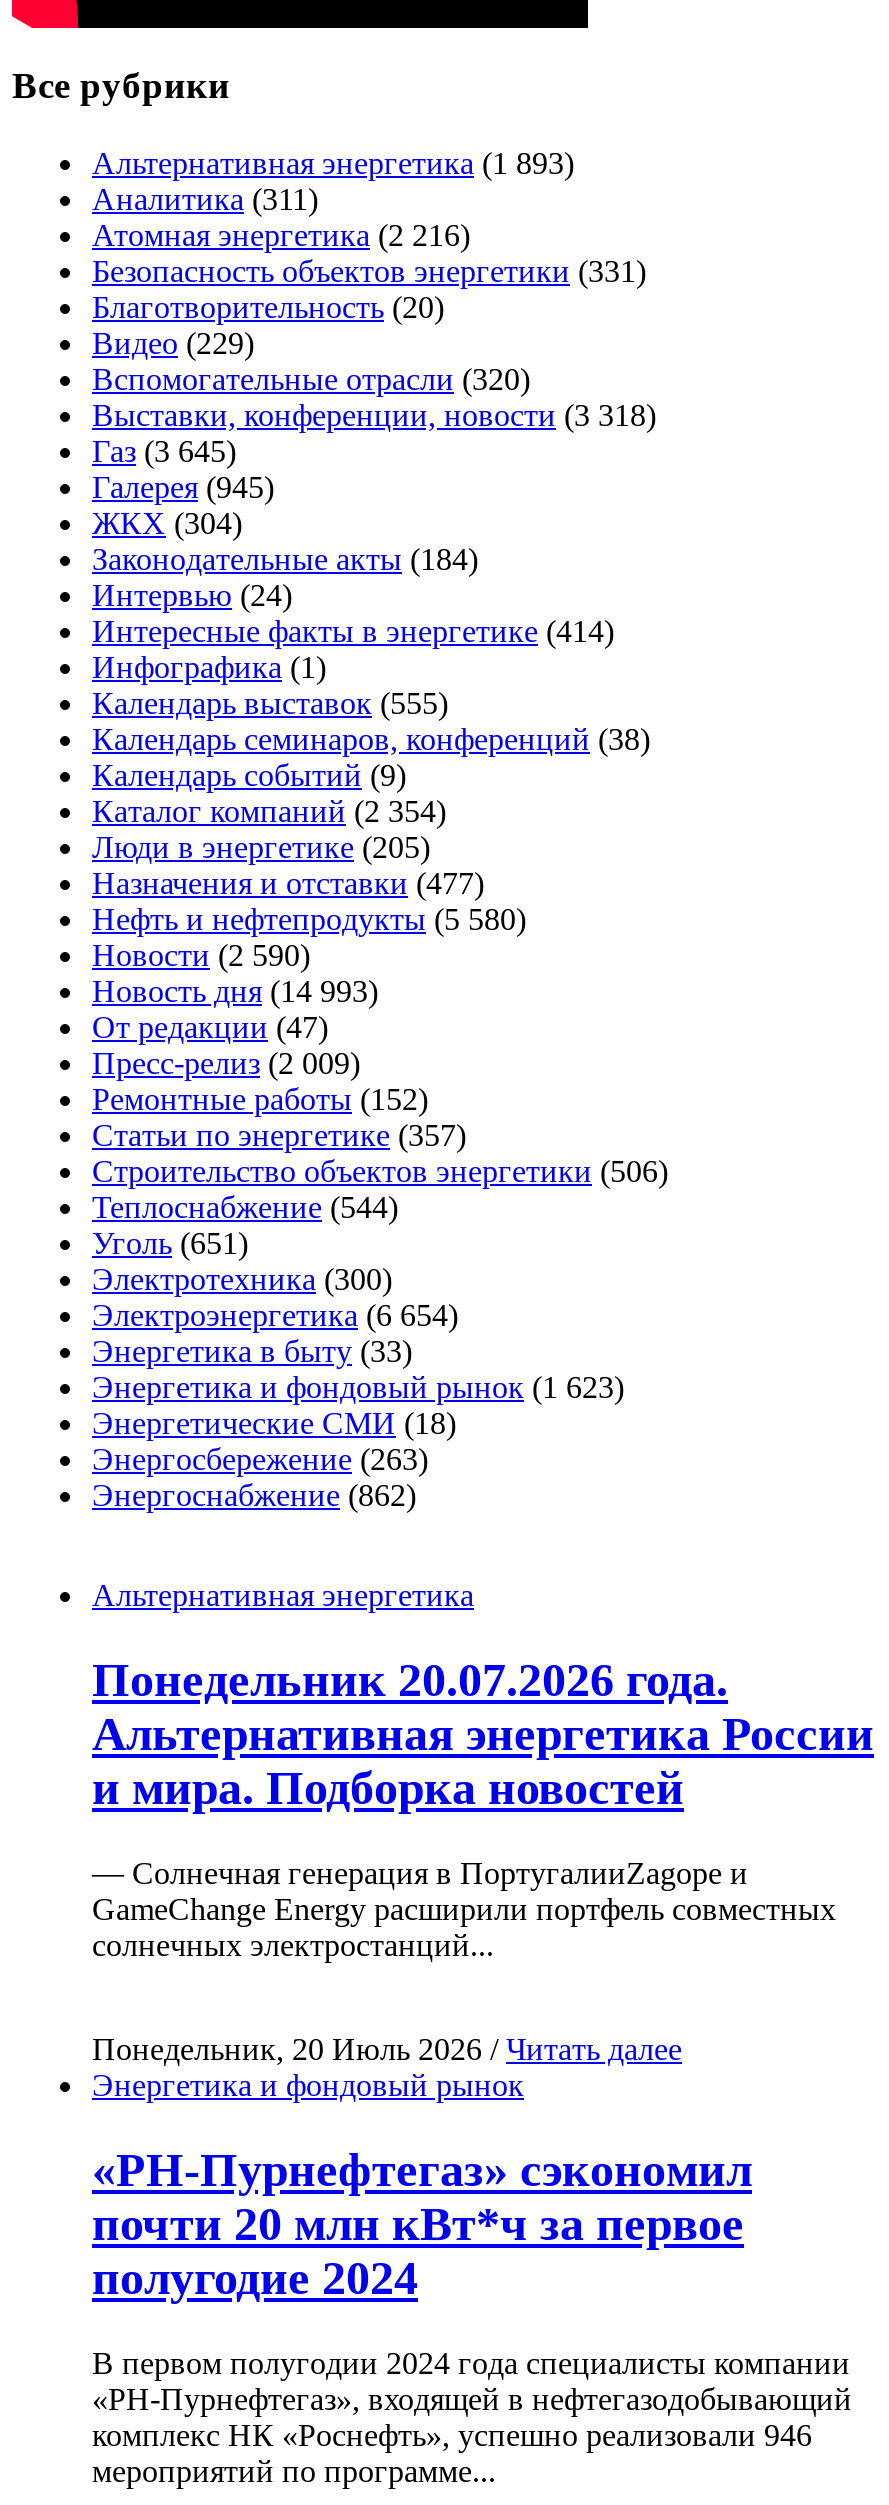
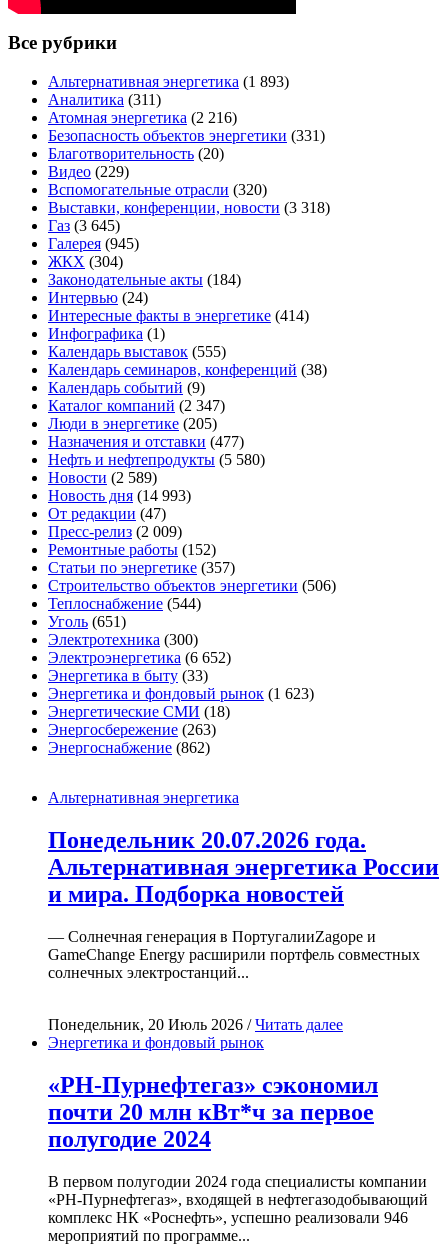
- Каталог компаний (2 354)
+ Каталог компаний (2 347)

- Новости (2 590)
+ Новости (2 589)

- Электроэнергетика (6 654)
+ Электроэнергетика (6 652)
